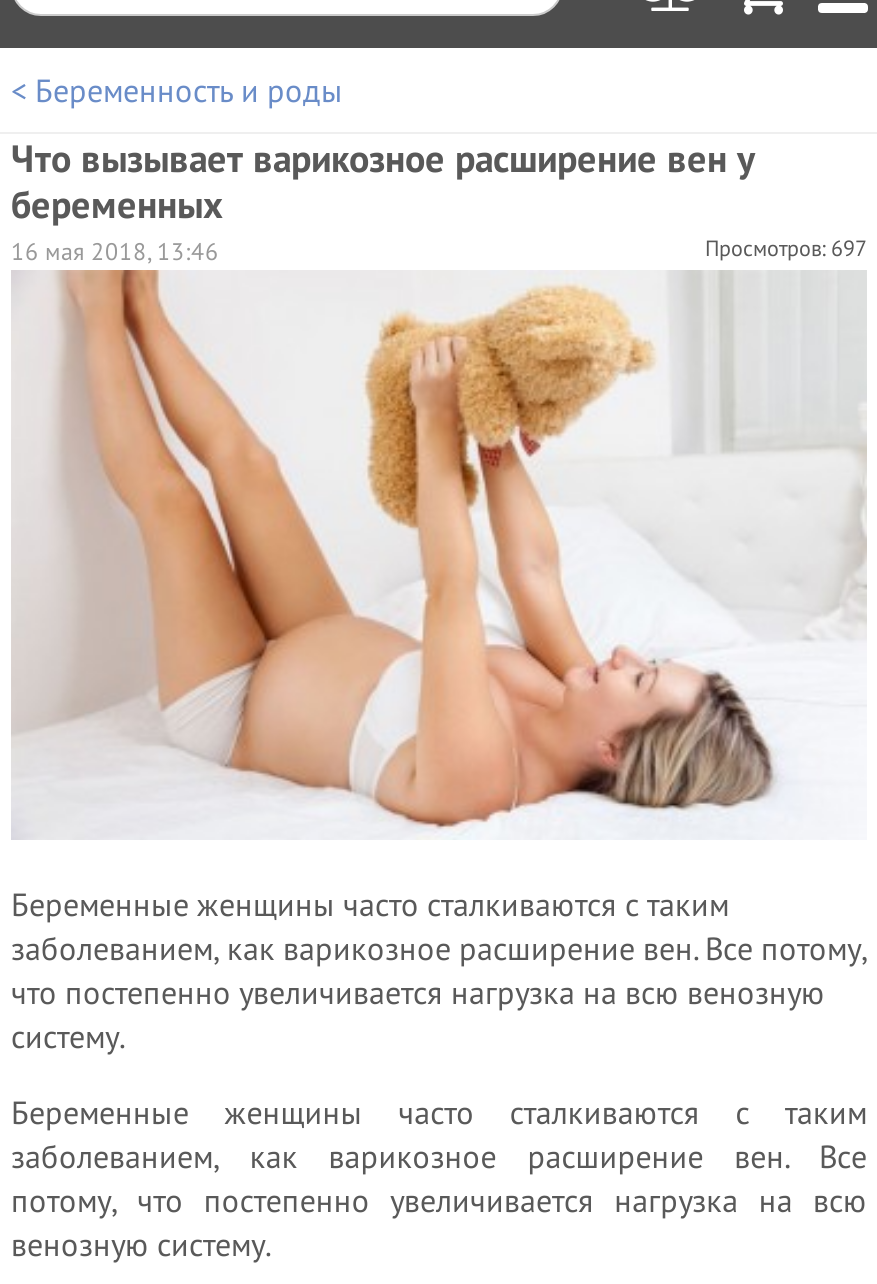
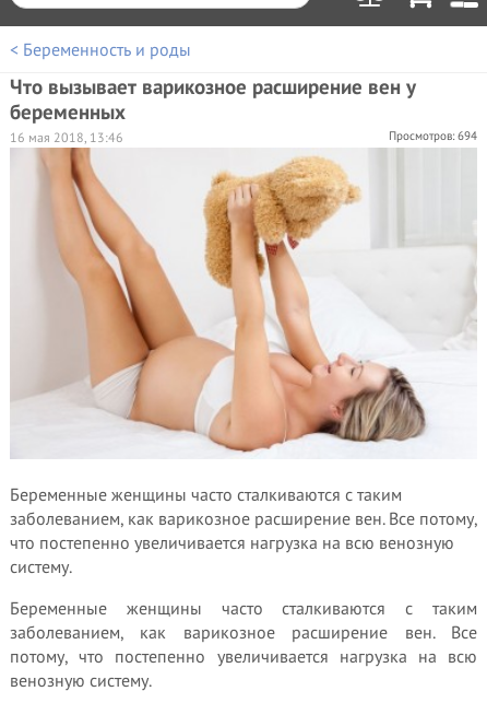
- Просмотров: 697
+ Просмотров: 694
